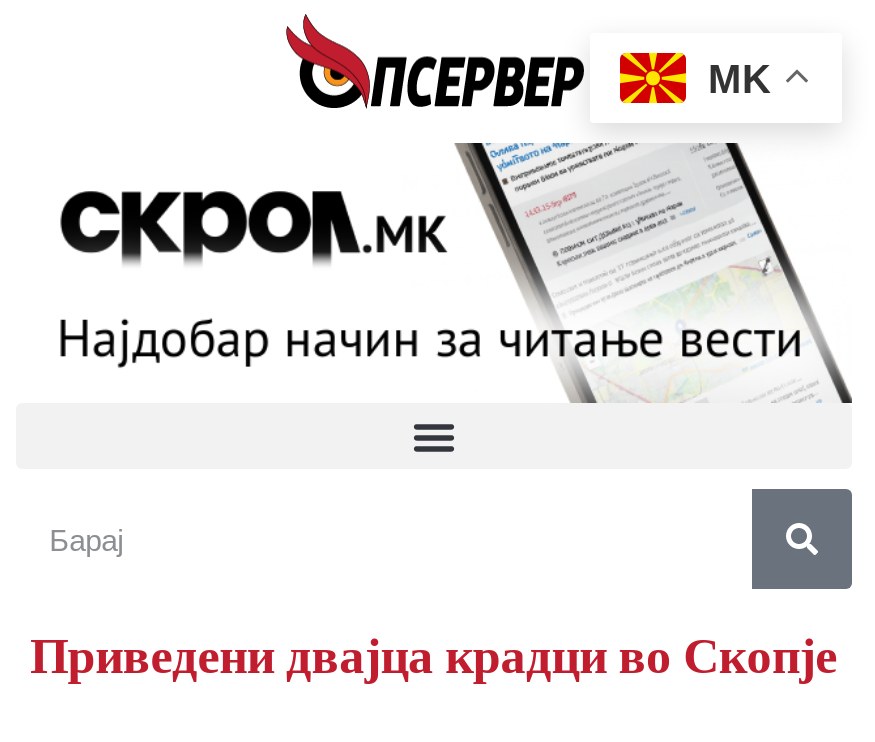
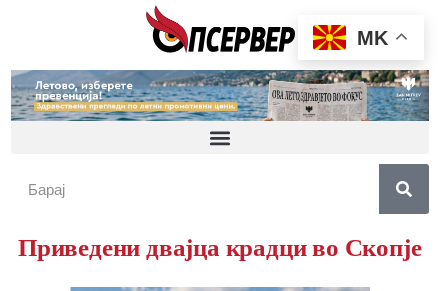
- [image]
+ [image]
